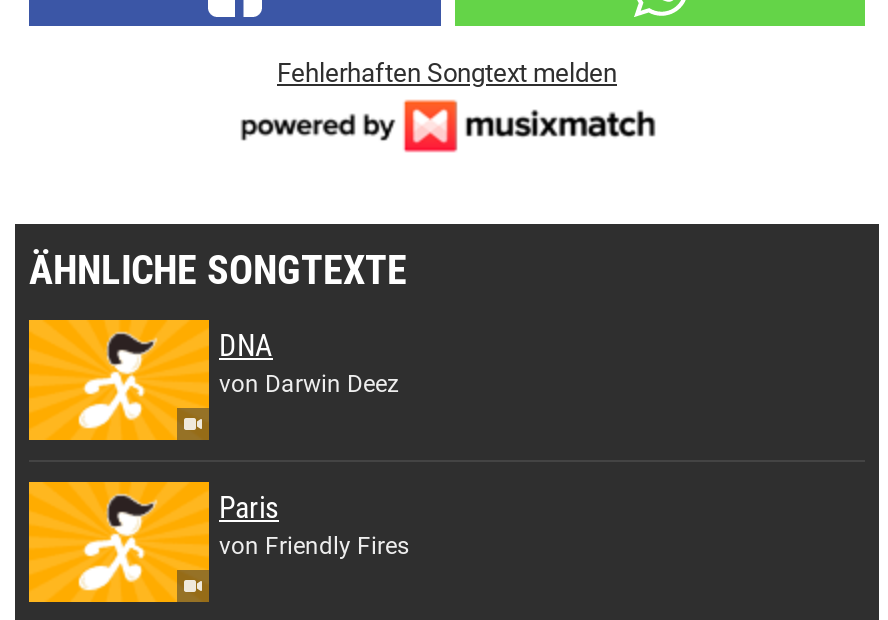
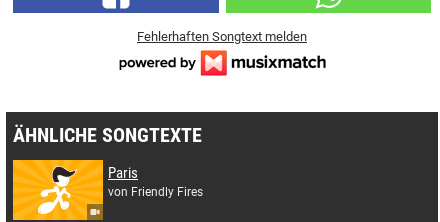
- DNA
- von Darwin Deez
